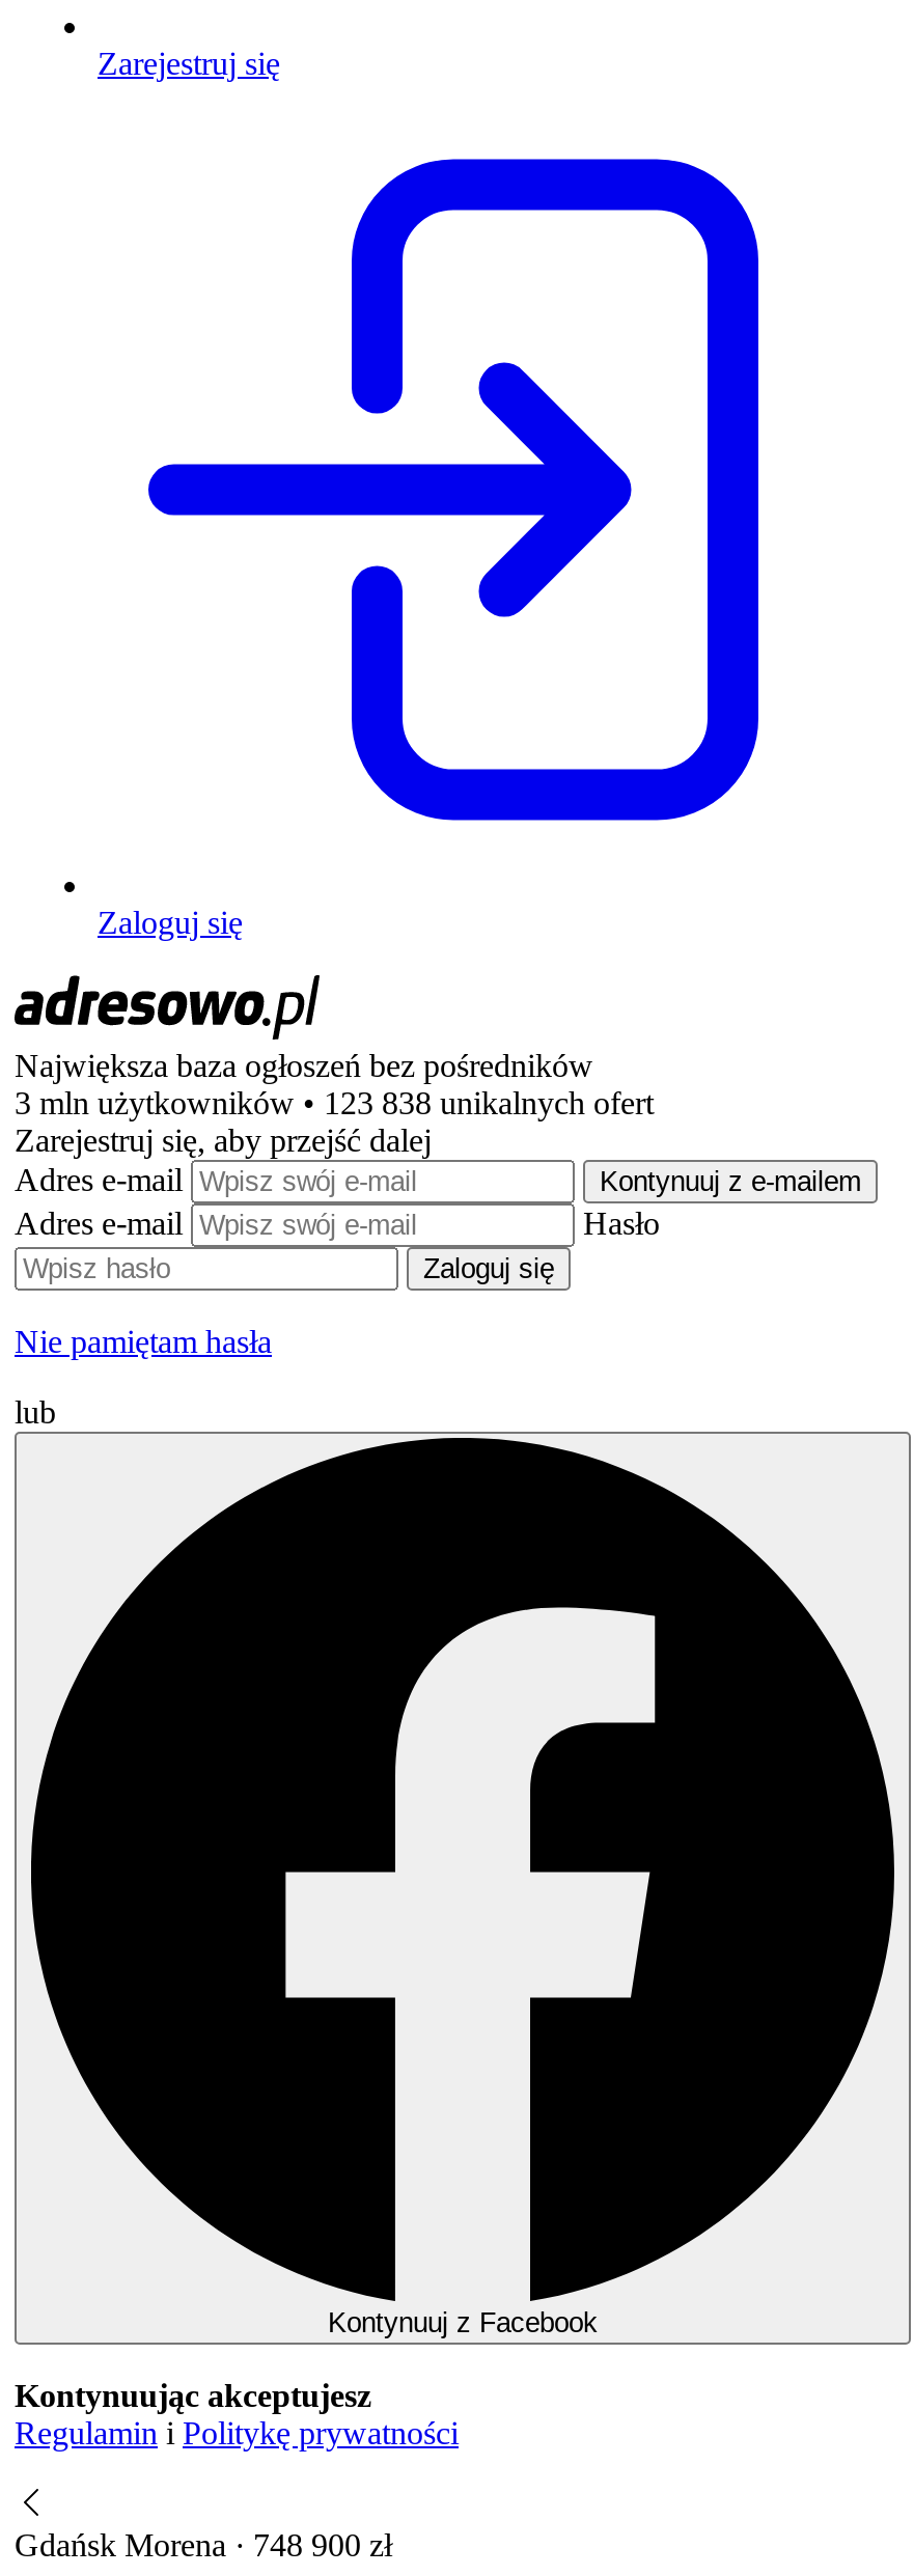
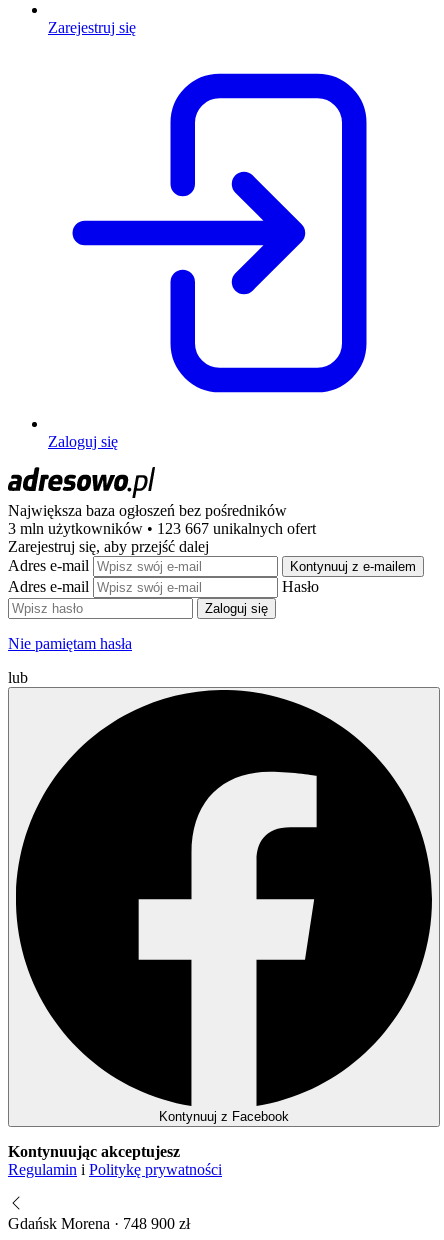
- 3 mln użytkowników • 123 838 unikalnych ofert
+ 3 mln użytkowników • 123 667 unikalnych ofert
